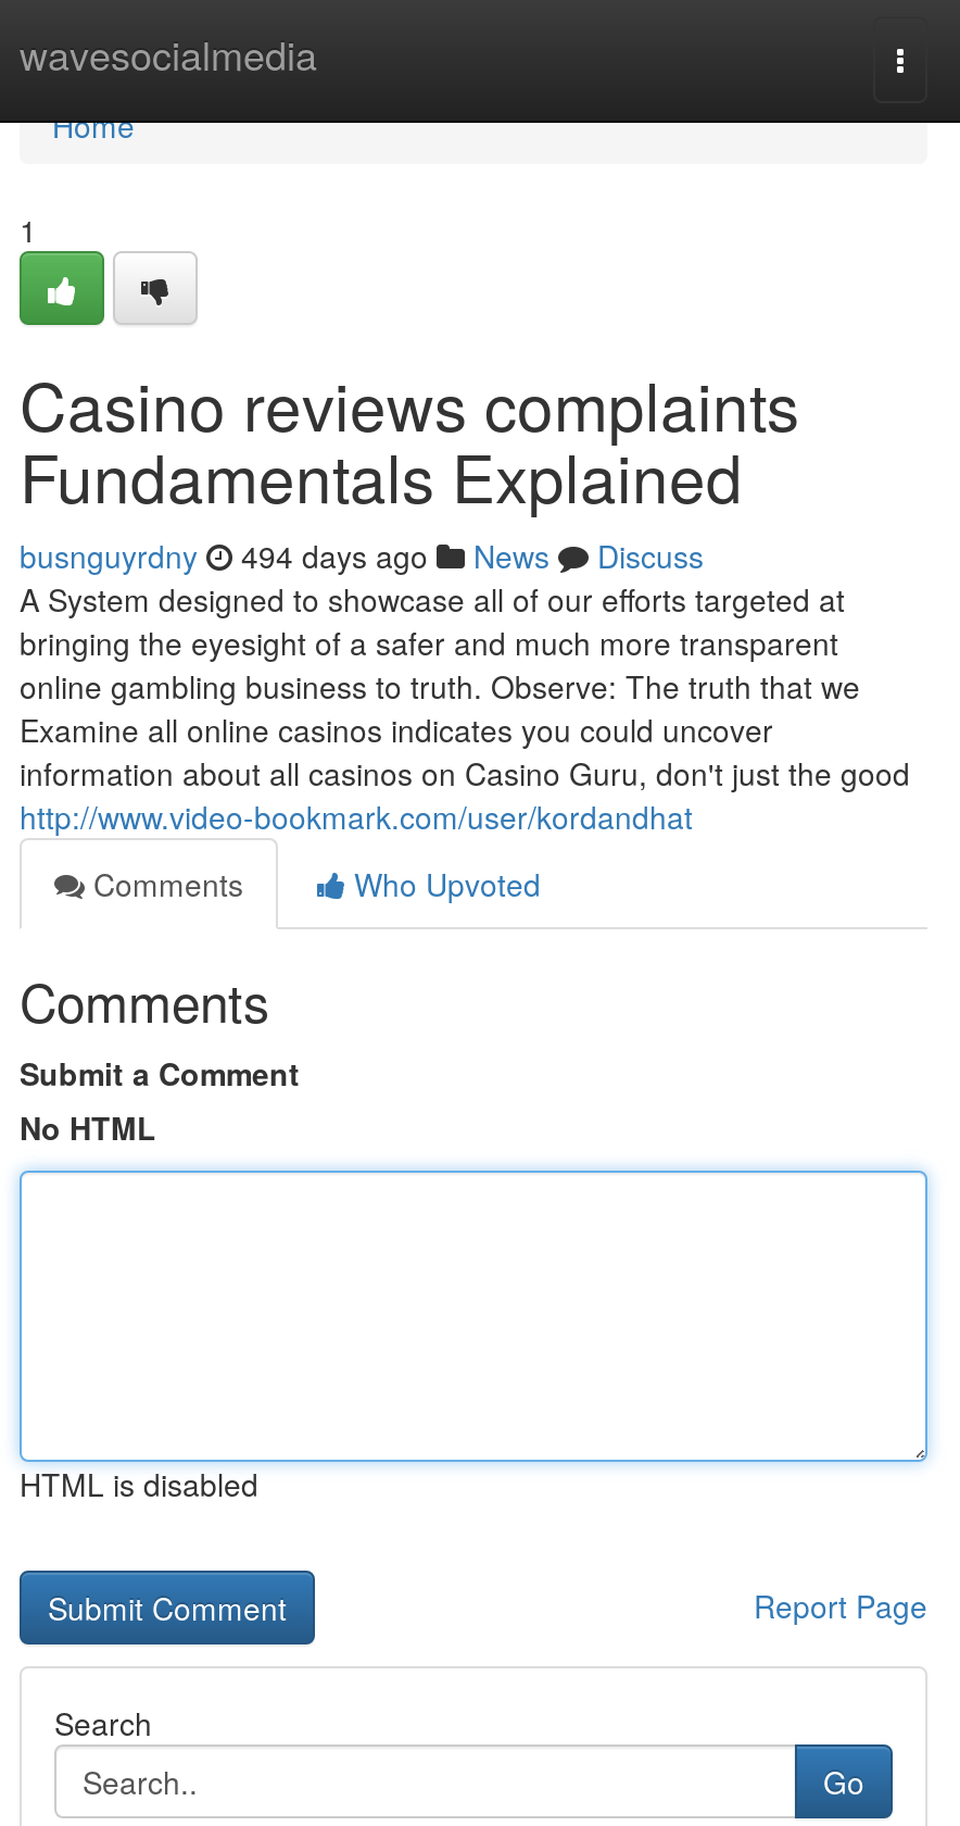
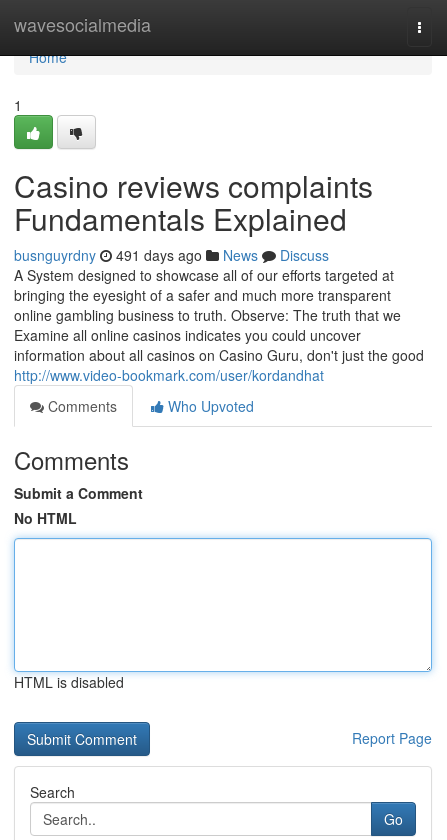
- busnguyrdny 494 days ago News Discuss
+ busnguyrdny 491 days ago News Discuss
